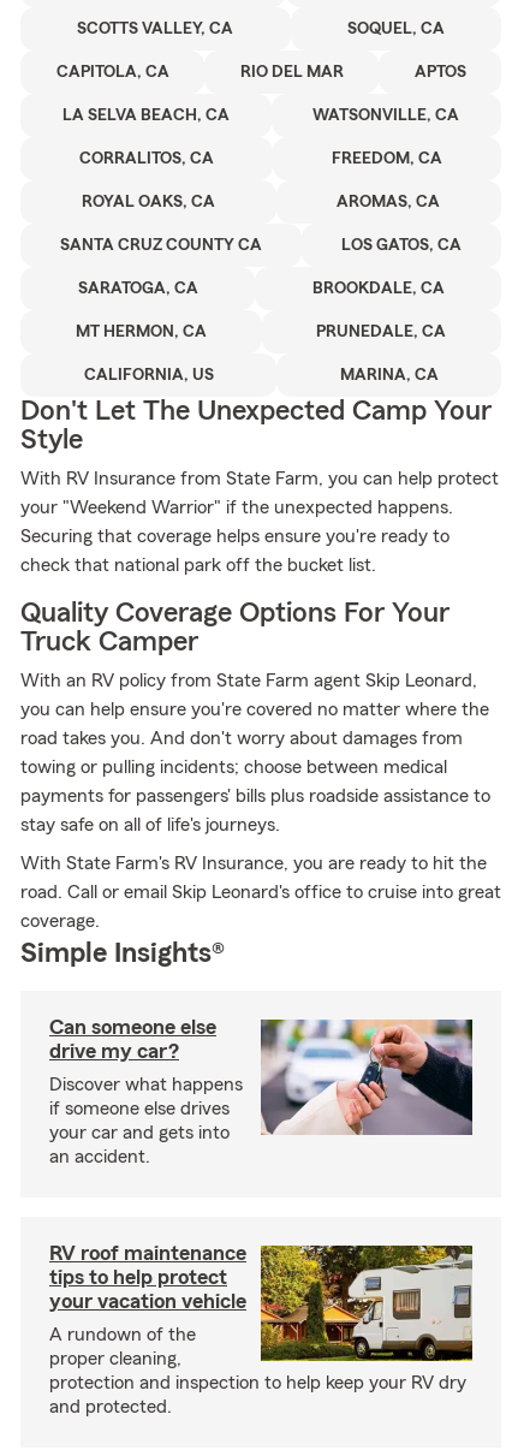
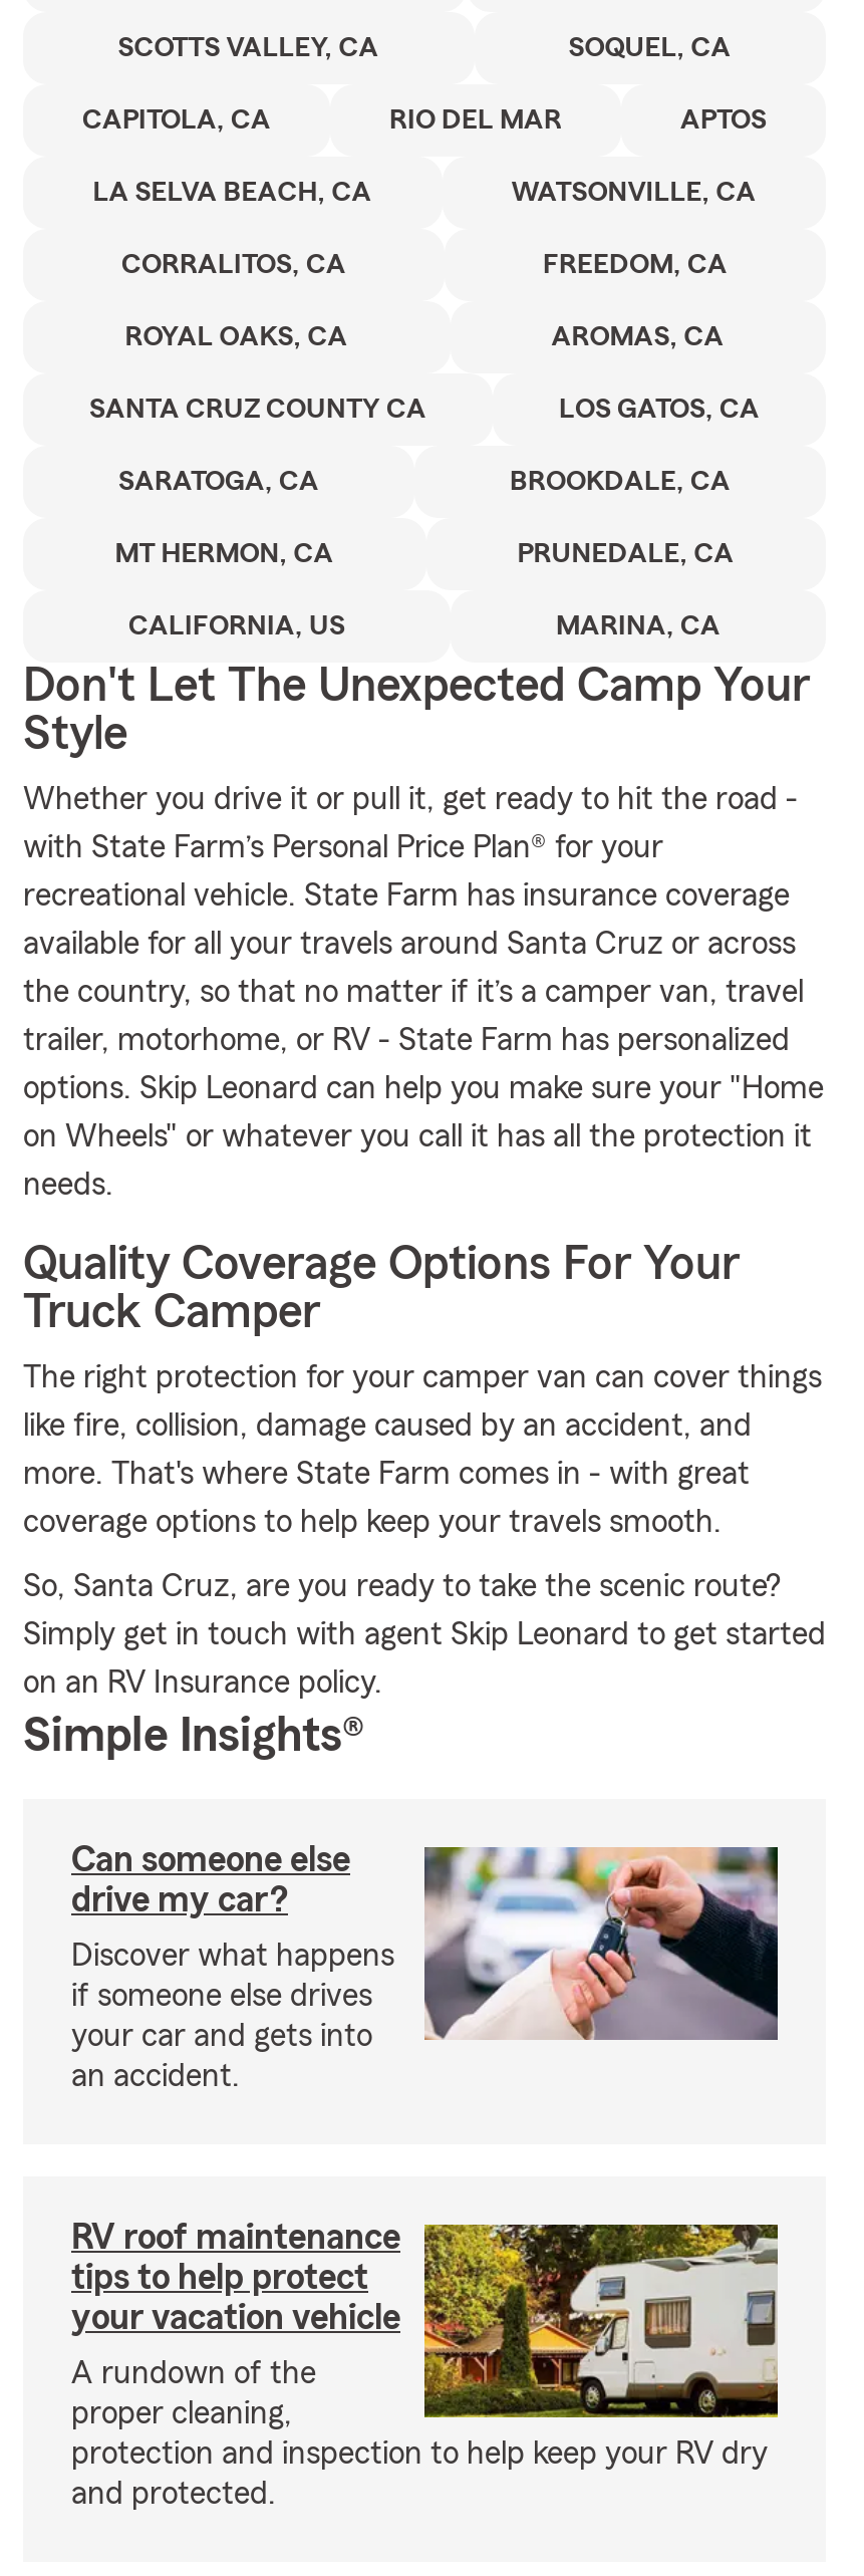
- With RV Insurance from State Farm, you can help protect
- your "Weekend Warrior" if the unexpected happens.
- Securing that coverage helps ensure you're ready to
- check that national park off the bucket list.
+ Whether you drive it or pull it, get ready to hit the road -
+ with State Farm’s Personal Price Plan® for your
+ recreational vehicle. State Farm has insurance coverage
+ available for all your travels around Santa Cruz or across
+ the country, so that no matter if it’s a camper van, travel
+ trailer, motorhome, or RV - State Farm has personalized
+ options. Skip Leonard can help you make sure your "Home
+ on Wheels" or whatever you call it has all the protection it
+ needs.

moved down: Quality Coverage Options For Your | Truck Camper

- With an RV policy from State Farm agent Skip Leonard,
- you can help ensure you're covered no matter where the
- road takes you. And don't worry about damages from
- towing or pulling incidents; choose between medical
- payments for passengers' bills plus roadside assistance to
- stay safe on all of life's journeys.
- With State Farm's RV Insurance, you are ready to hit the
- road. Call or email Skip Leonard's office to cruise into great
- coverage.
+ The right protection for your camper van can cover things
+ like fire, collision, damage caused by an accident, and
+ more. That's where State Farm comes in - with great
+ coverage options to help keep your travels smooth.
+ So, Santa Cruz, are you ready to take the scenic route?
+ Simply get in touch with agent Skip Leonard to get started
+ on an RV Insurance policy.
